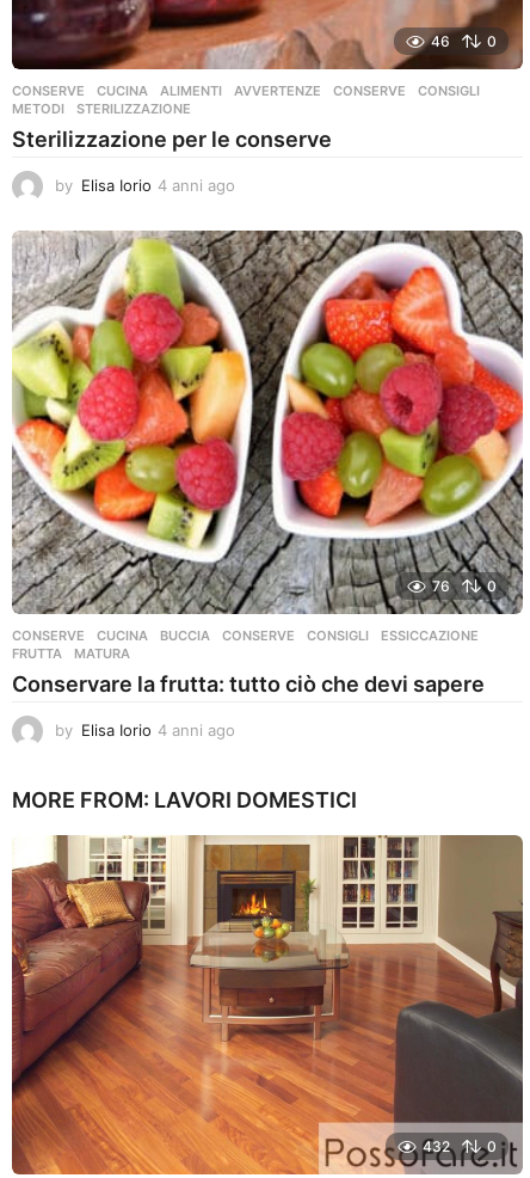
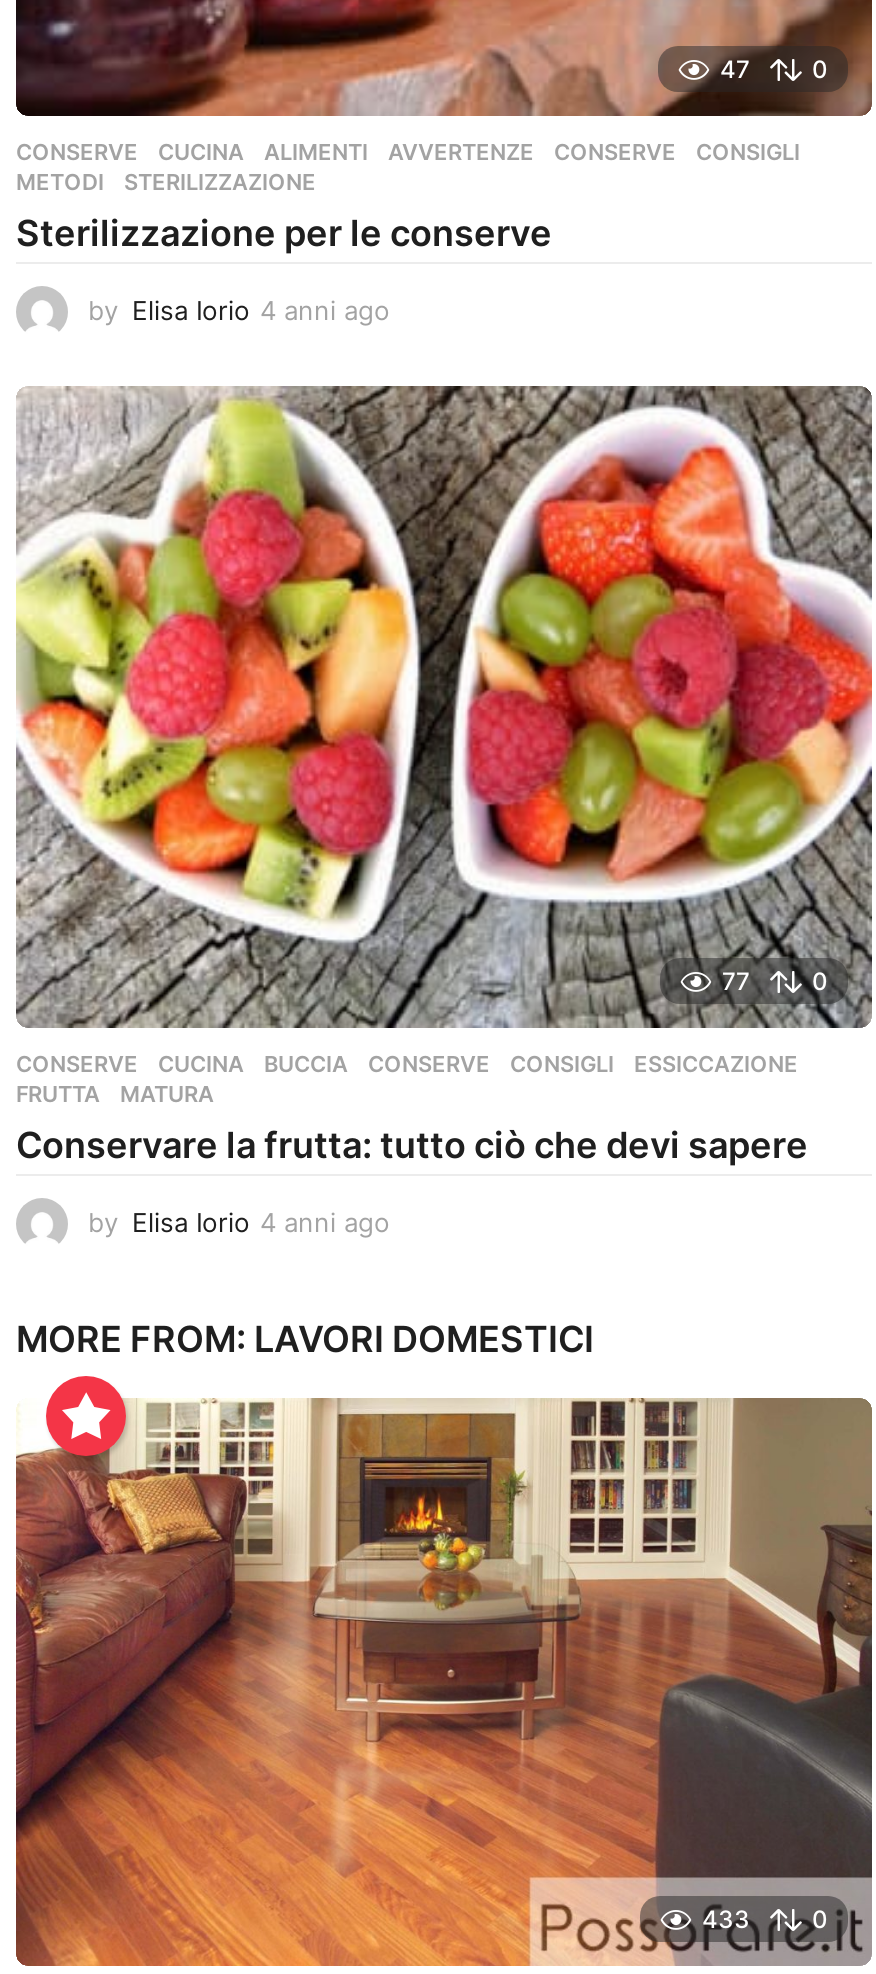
- 46
+ 47

- 76
+ 77

- [image]
+ [image]

- 432
+ 433
